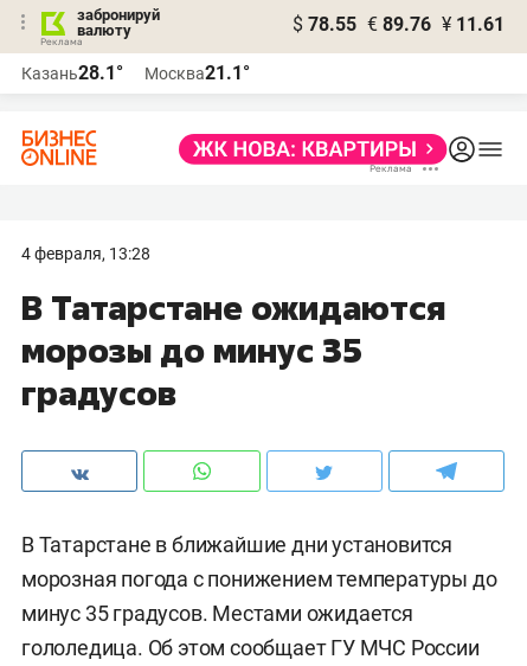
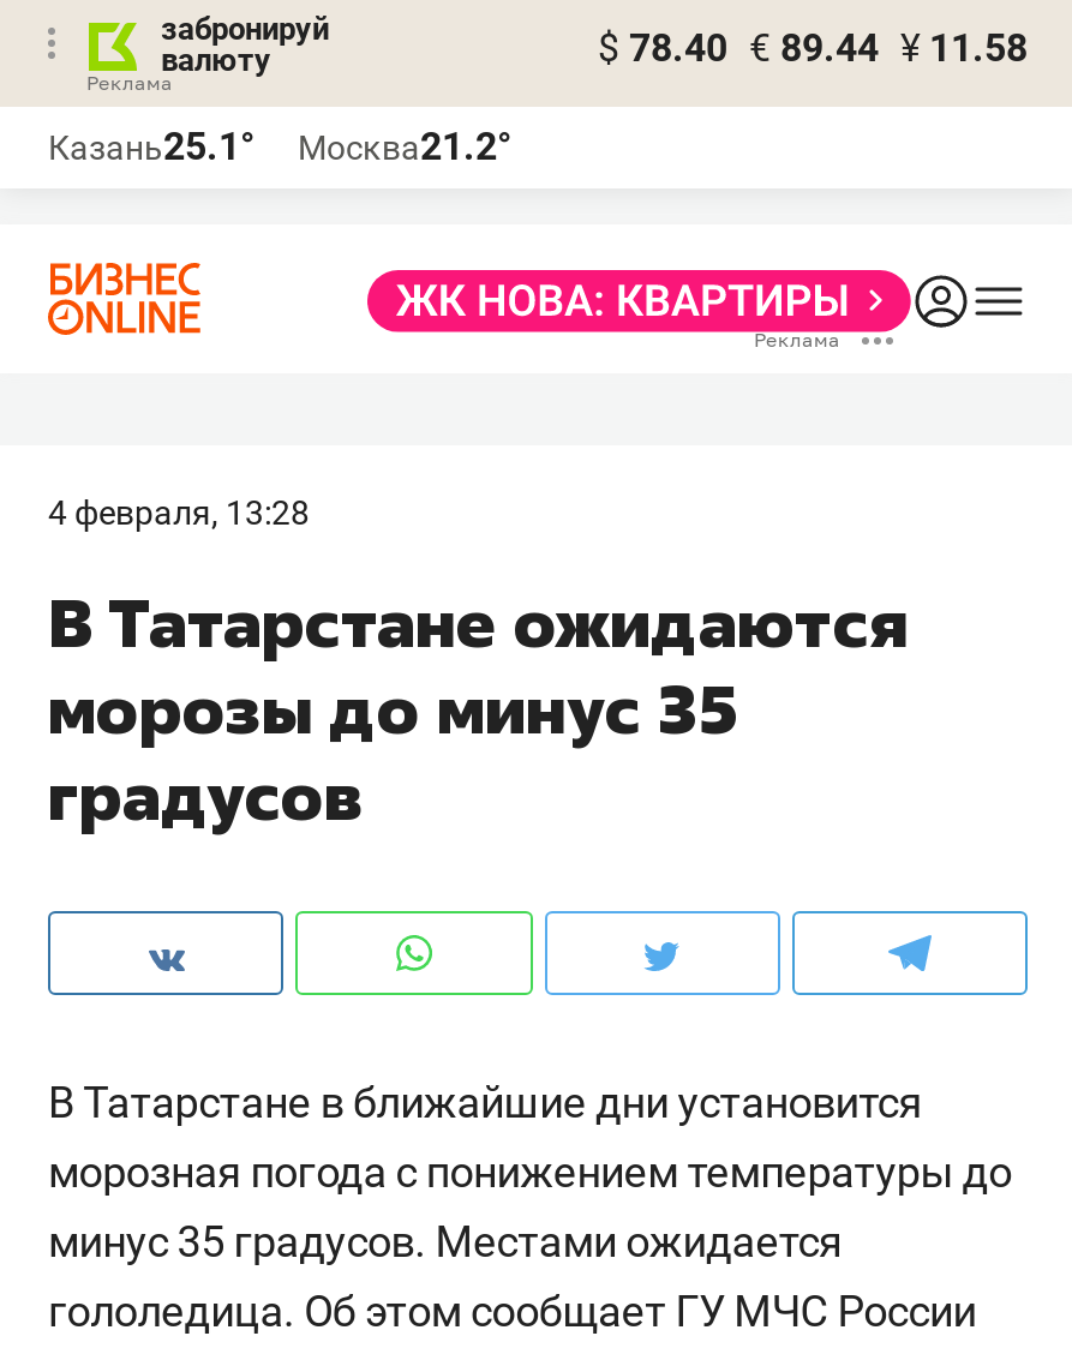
- $ 78.55 € 89.76 ¥ 11.61
+ $ 78.40 € 89.44 ¥ 11.58

- Казань28.1°
+ Казань25.1°

- Москва21.1°
+ Москва21.2°
